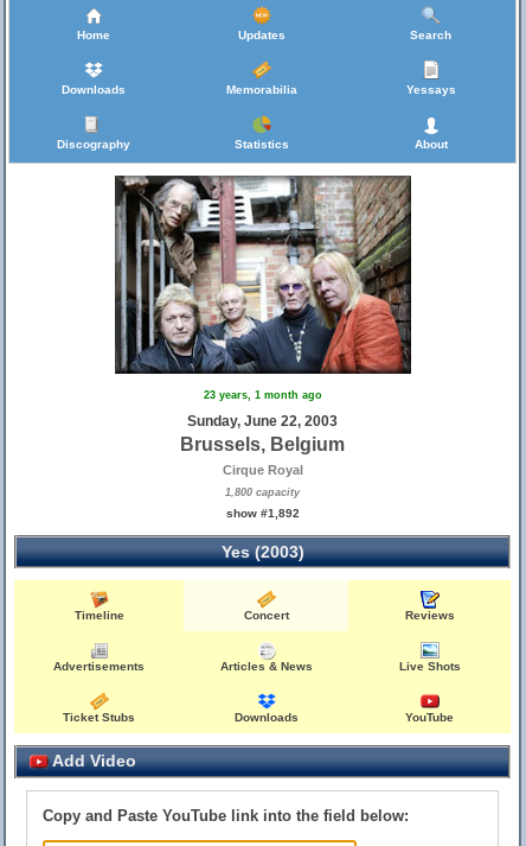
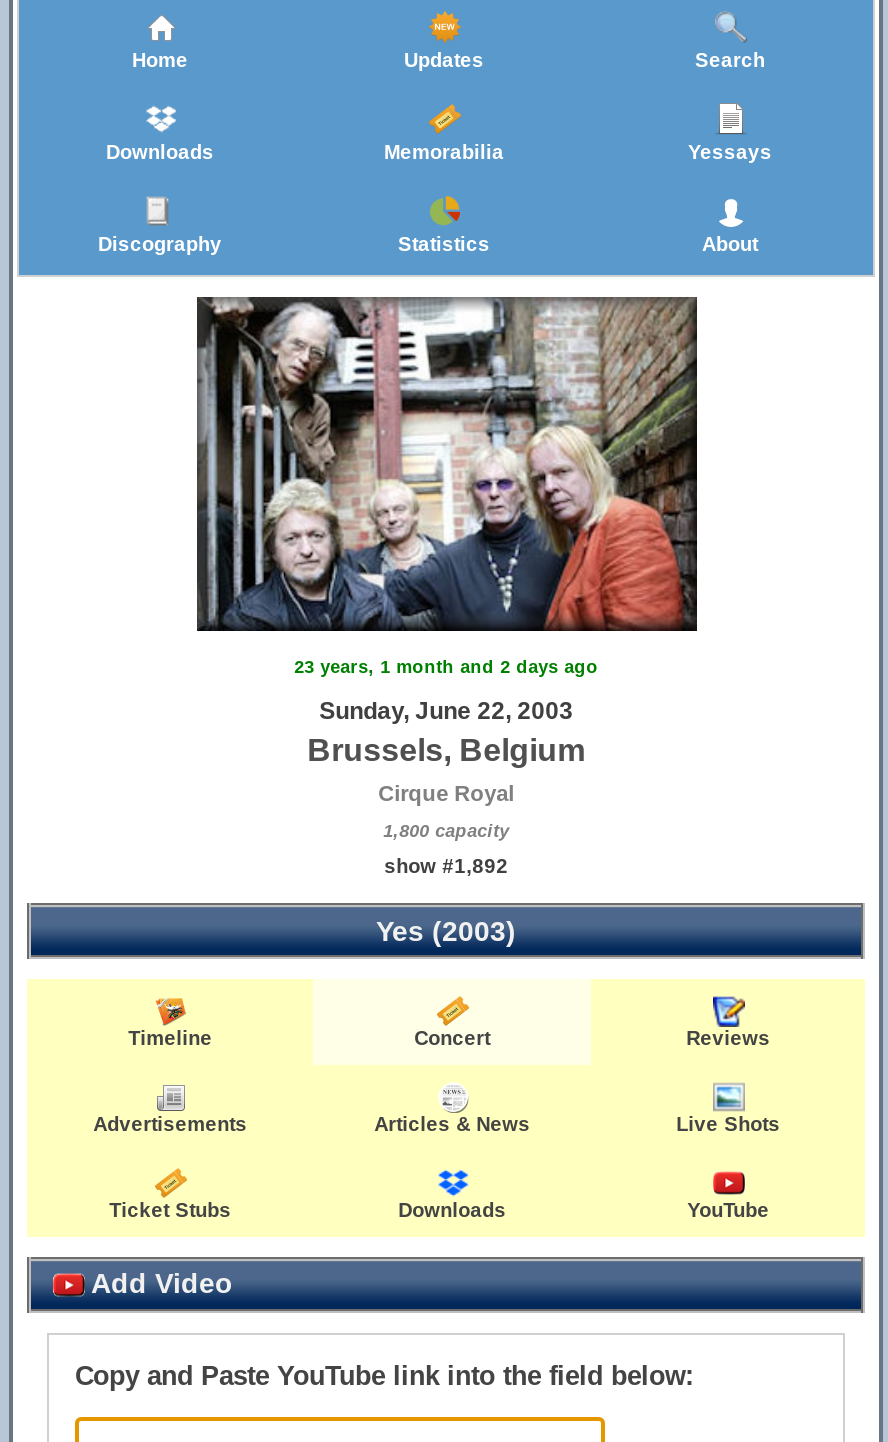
- 23 years, 1 month ago
+ 23 years, 1 month and 2 days ago
